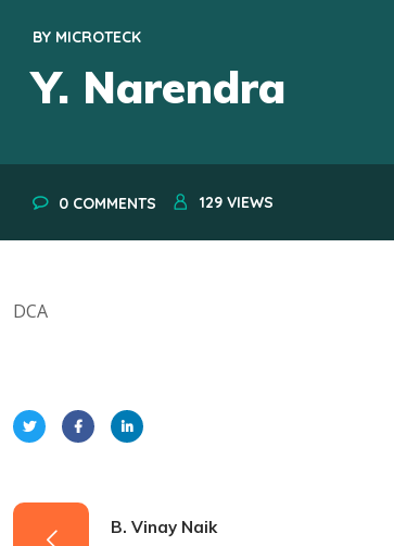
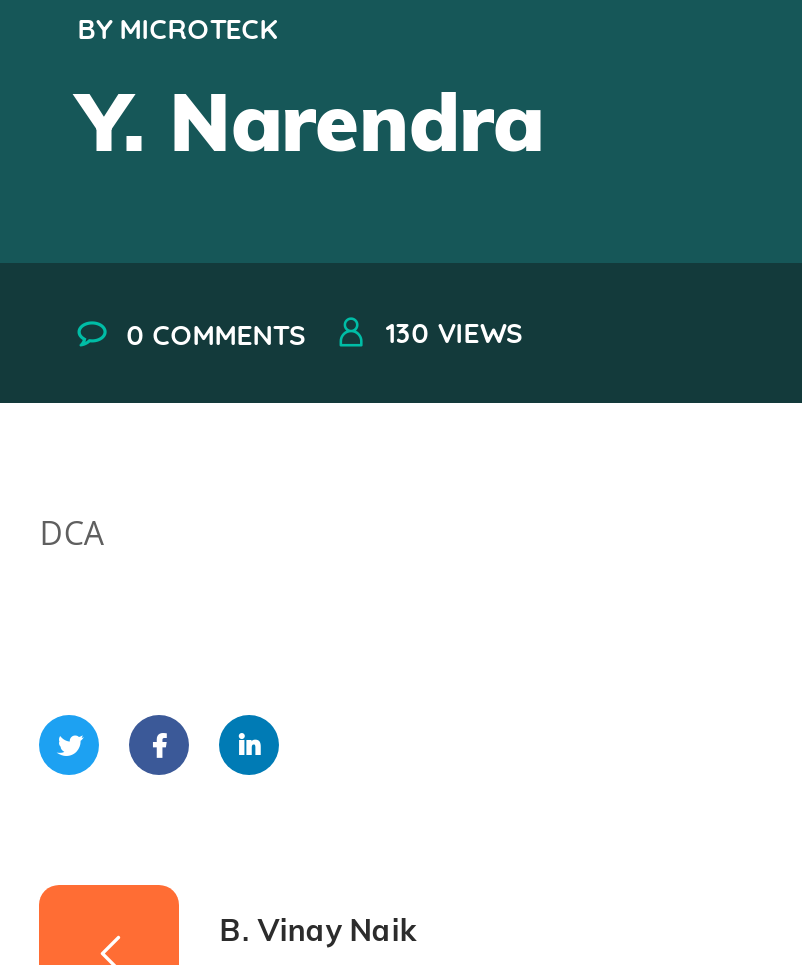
- 129 VIEWS
+ 130 VIEWS
